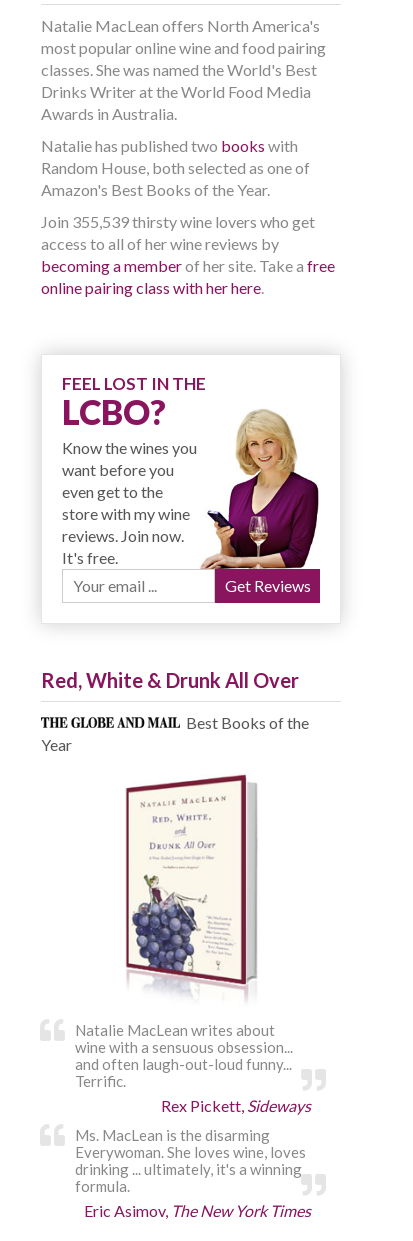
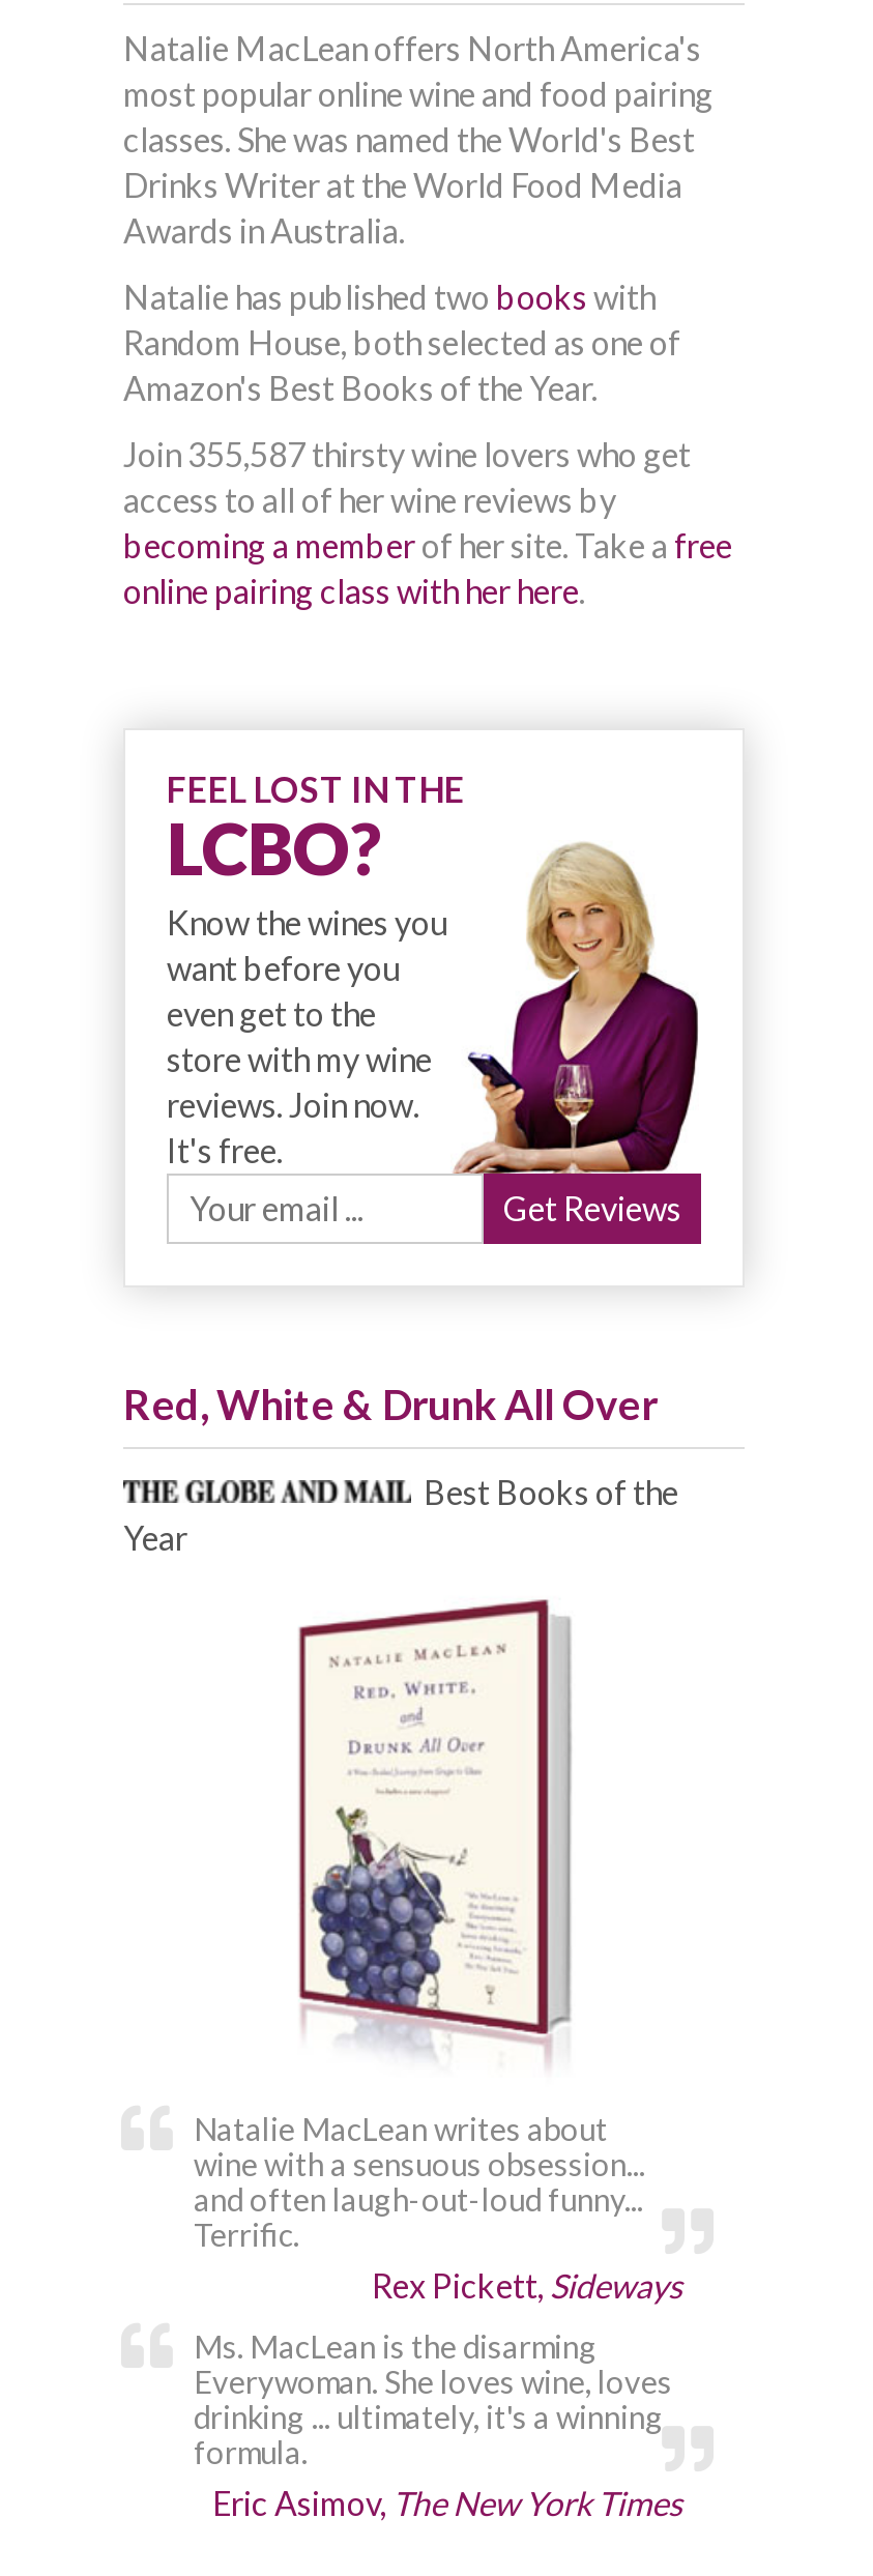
- Join 355,539 thirsty wine lovers who get
+ Join 355,587 thirsty wine lovers who get
